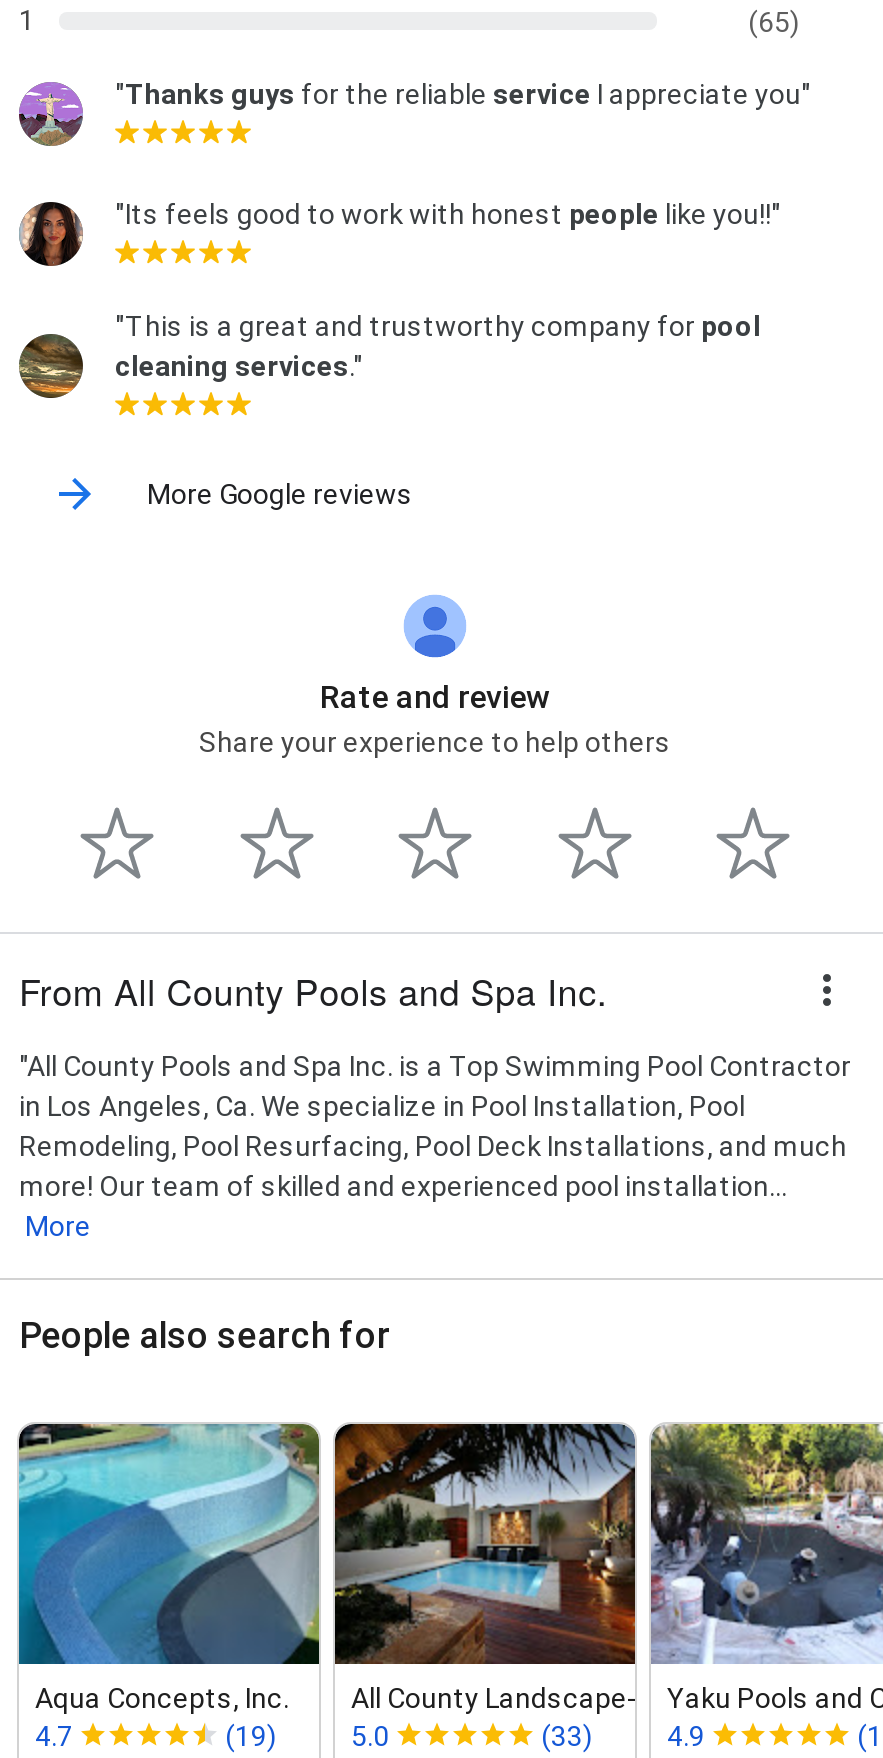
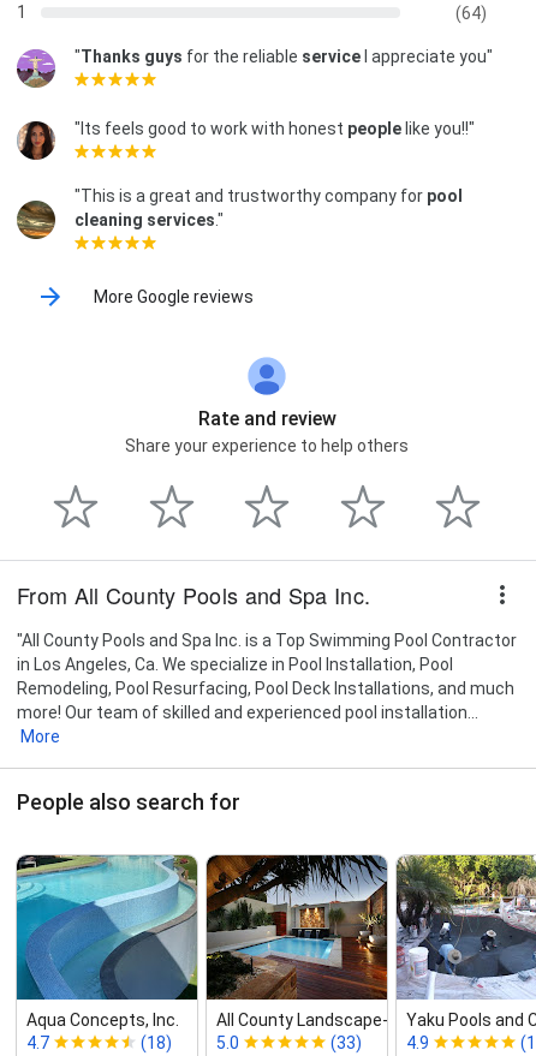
- (65)
+ (64)

- (19)
+ (18)
